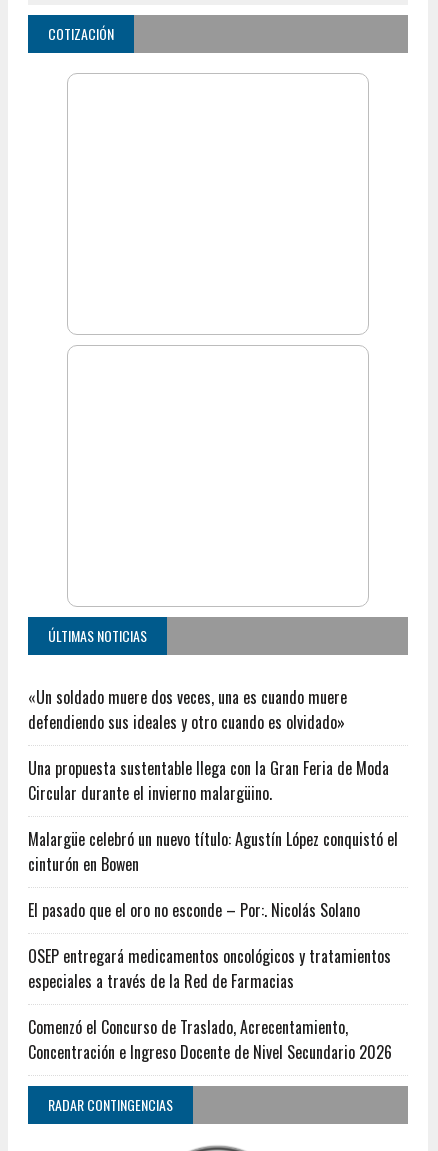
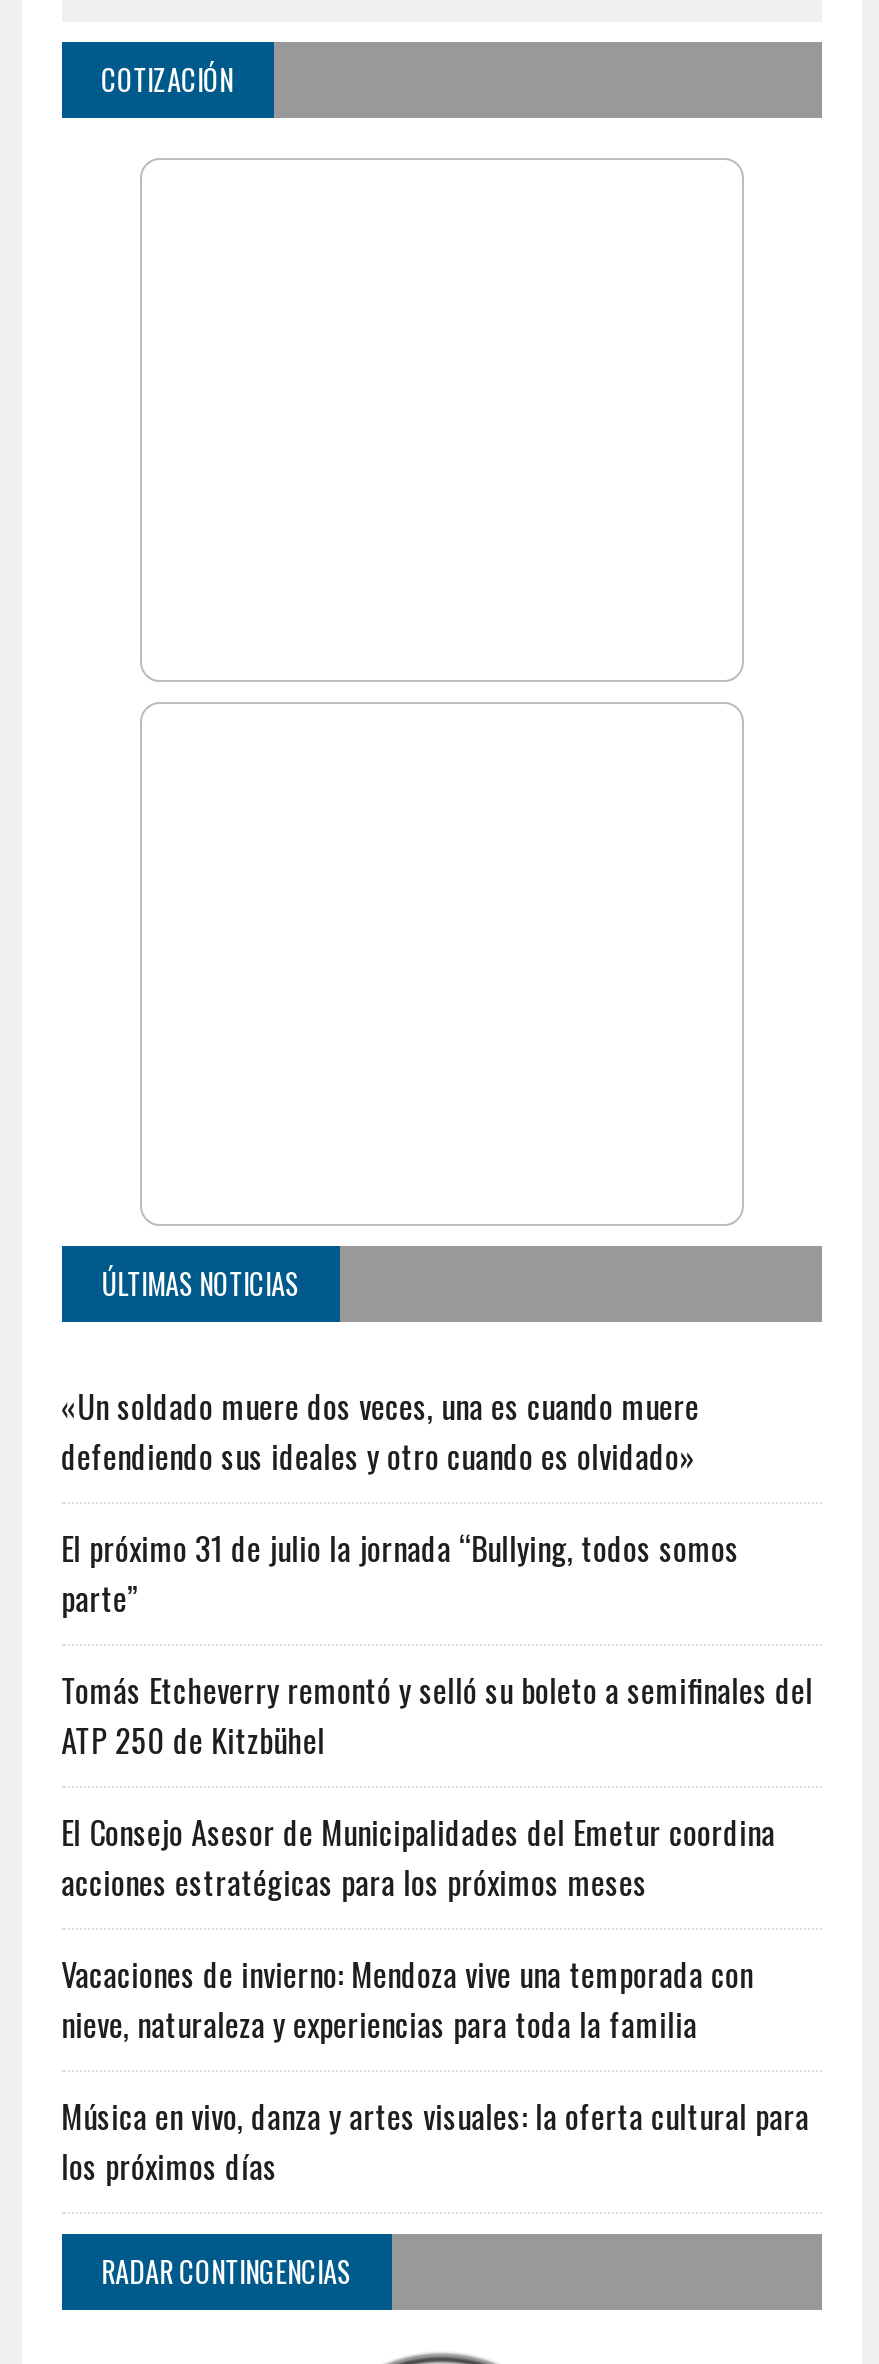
- Una propuesta sustentable llega con la Gran Feria de Moda
- Circular durante el invierno malargüino.
+ El próximo 31 de julio la jornada “Bullying, todos somos
+ parte”

- Malargüe celebró un nuevo título: Agustín López conquistó el
- cinturón en Bowen
+ Tomás Etcheverry remontó y selló su boleto a semifinales del
+ ATP 250 de Kitzbühel

- El pasado que el oro no esconde – Por:. Nicolás Solano
+ El Consejo Asesor de Municipalidades del Emetur coordina
+ acciones estratégicas para los próximos meses

- OSEP entregará medicamentos oncológicos y tratamientos
- especiales a través de la Red de Farmacias
+ Vacaciones de invierno: Mendoza vive una temporada con
+ nieve, naturaleza y experiencias para toda la familia

- Comenzó el Concurso de Traslado, Acrecentamiento,
- Concentración e Ingreso Docente de Nivel Secundario 2026
+ Música en vivo, danza y artes visuales: la oferta cultural para
+ los próximos días
